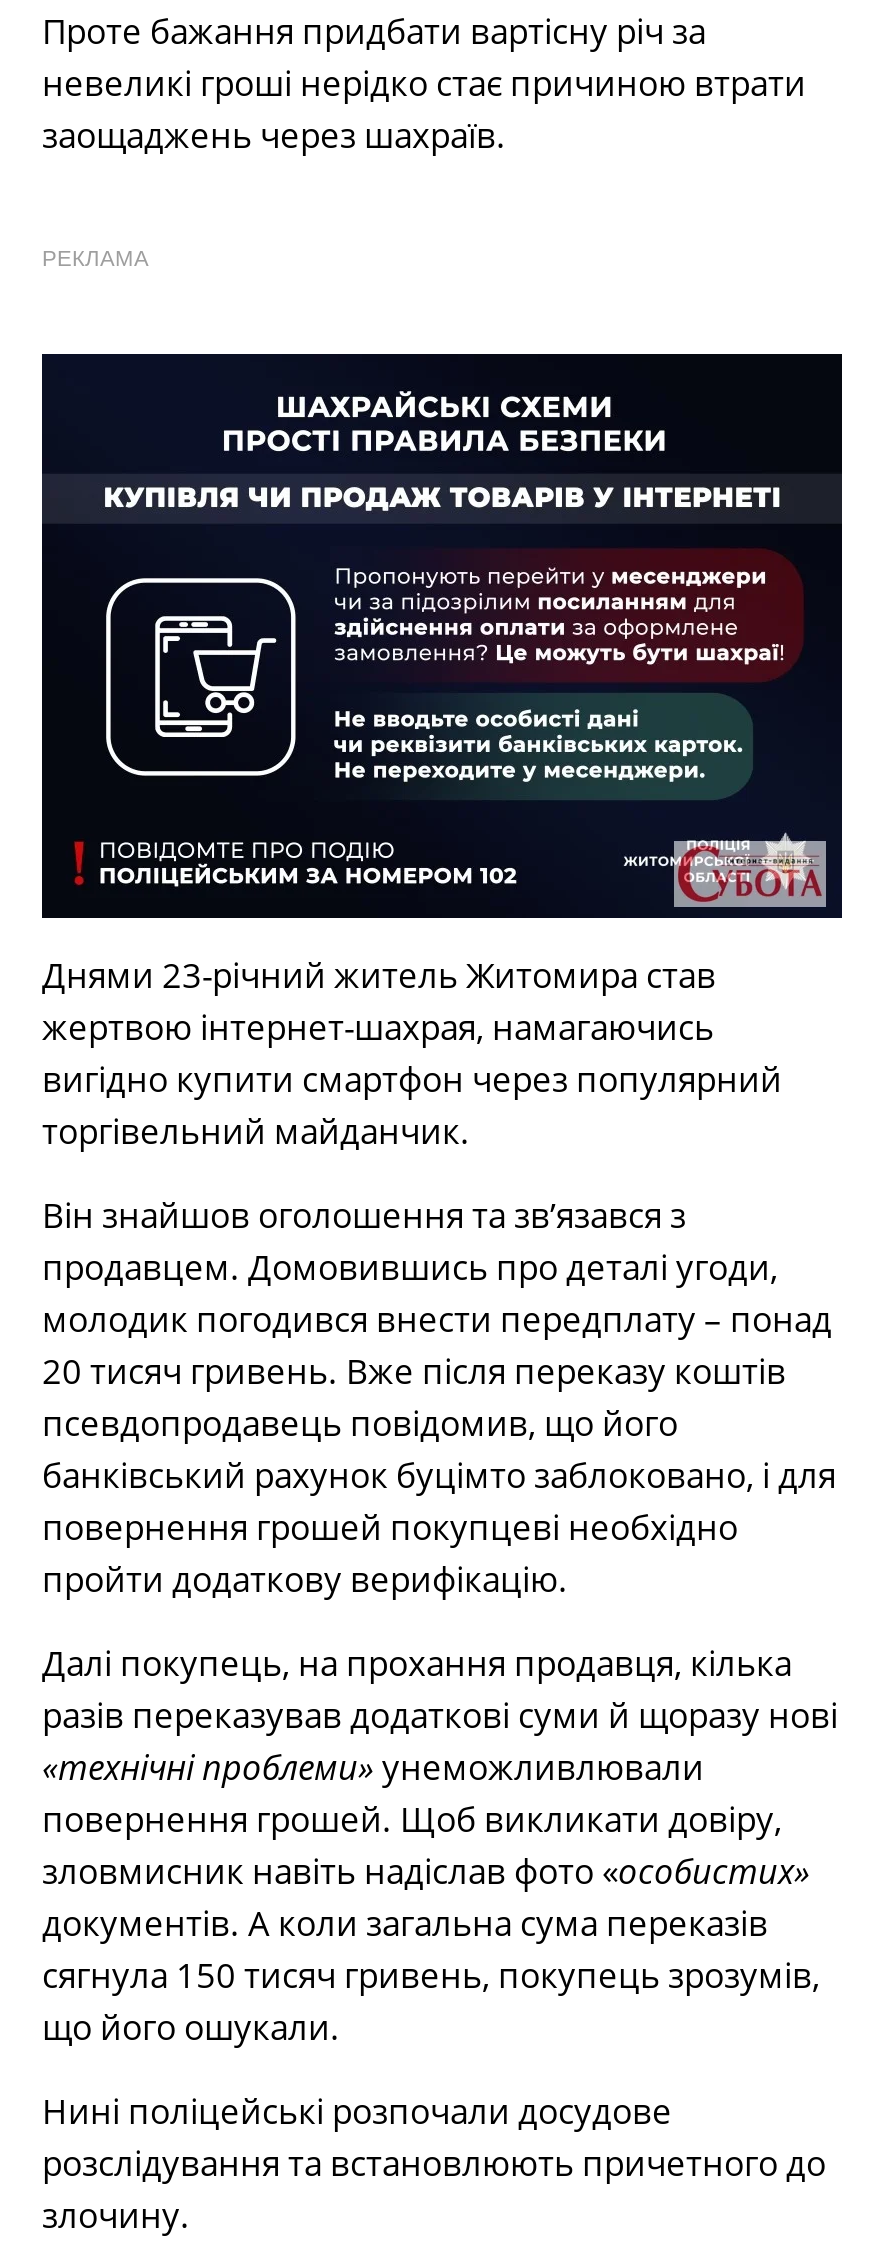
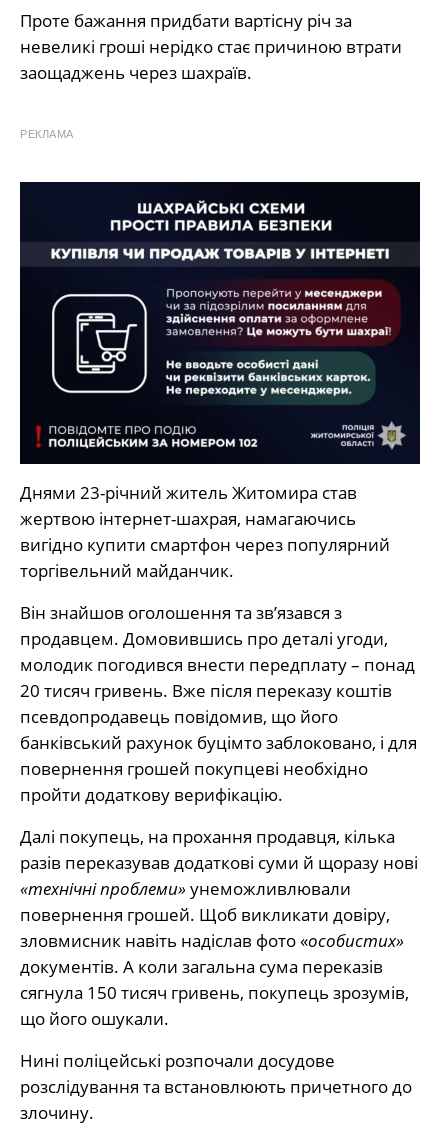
- [image]
+ [image]
